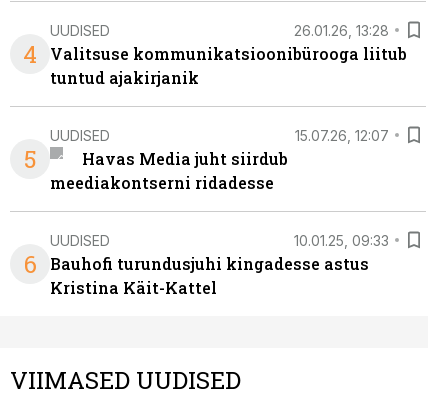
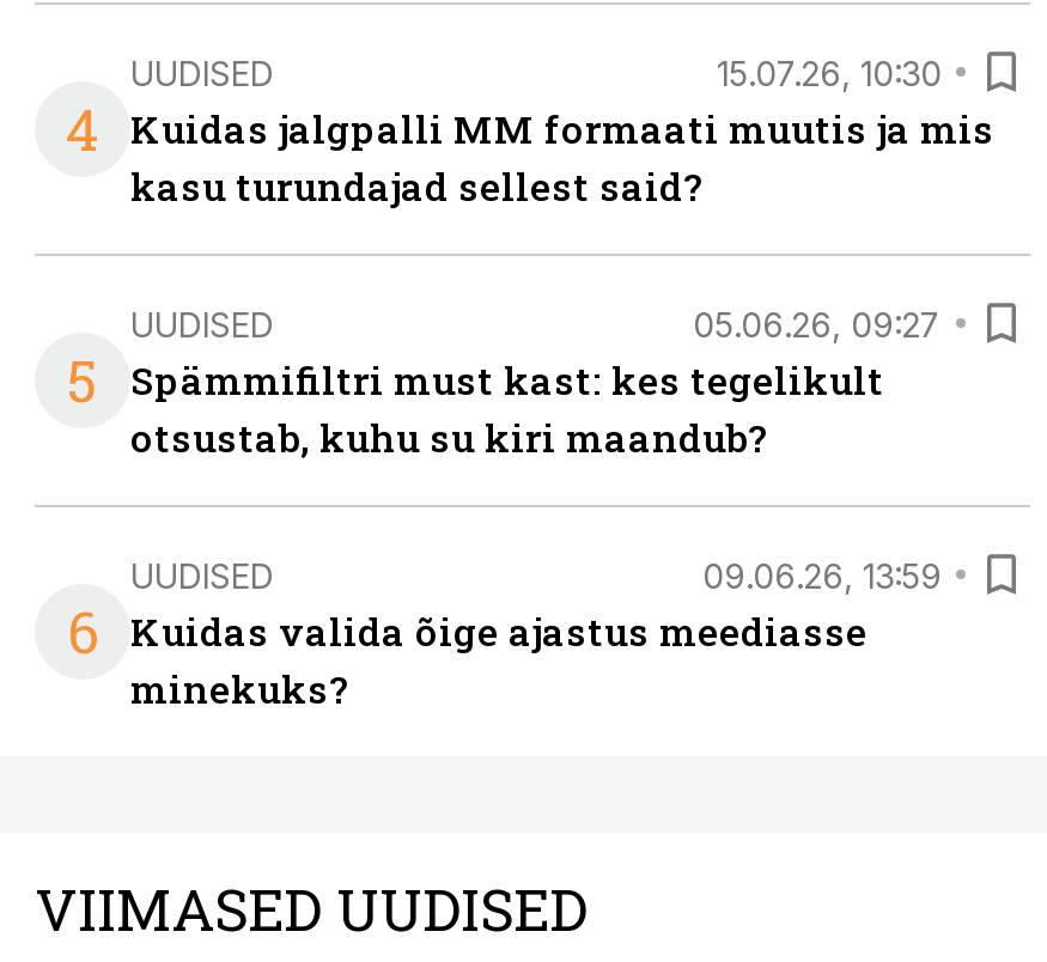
- 26.01.26, 13:28
- Valitsuse kommunikatsioonibürooga liitub
- tuntud ajakirjanik
+ 15.07.26, 10:30
+ Kuidas jalgpalli MM formaati muutis ja mis
+ kasu turundajad sellest said?

- 15.07.26, 12:07
- Havas Media juht siirdub
- meediakontserni ridadesse
+ 05.06.26, 09:27
+ Spämmifiltri must kast: kes tegelikult
+ otsustab, kuhu su kiri maandub?

- 10.01.25, 09:33
- Bauhofi turundusjuhi kingadesse astus
- Kristina Käit-Kattel
+ 09.06.26, 13:59
+ Kuidas valida õige ajastus meediasse
+ minekuks?
